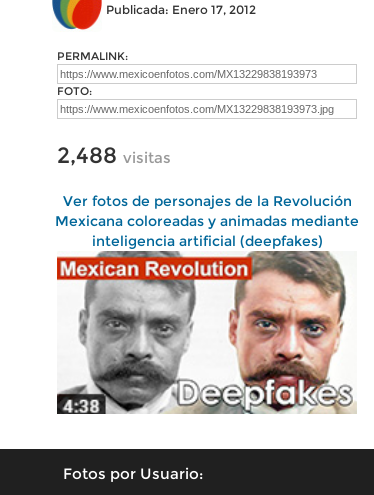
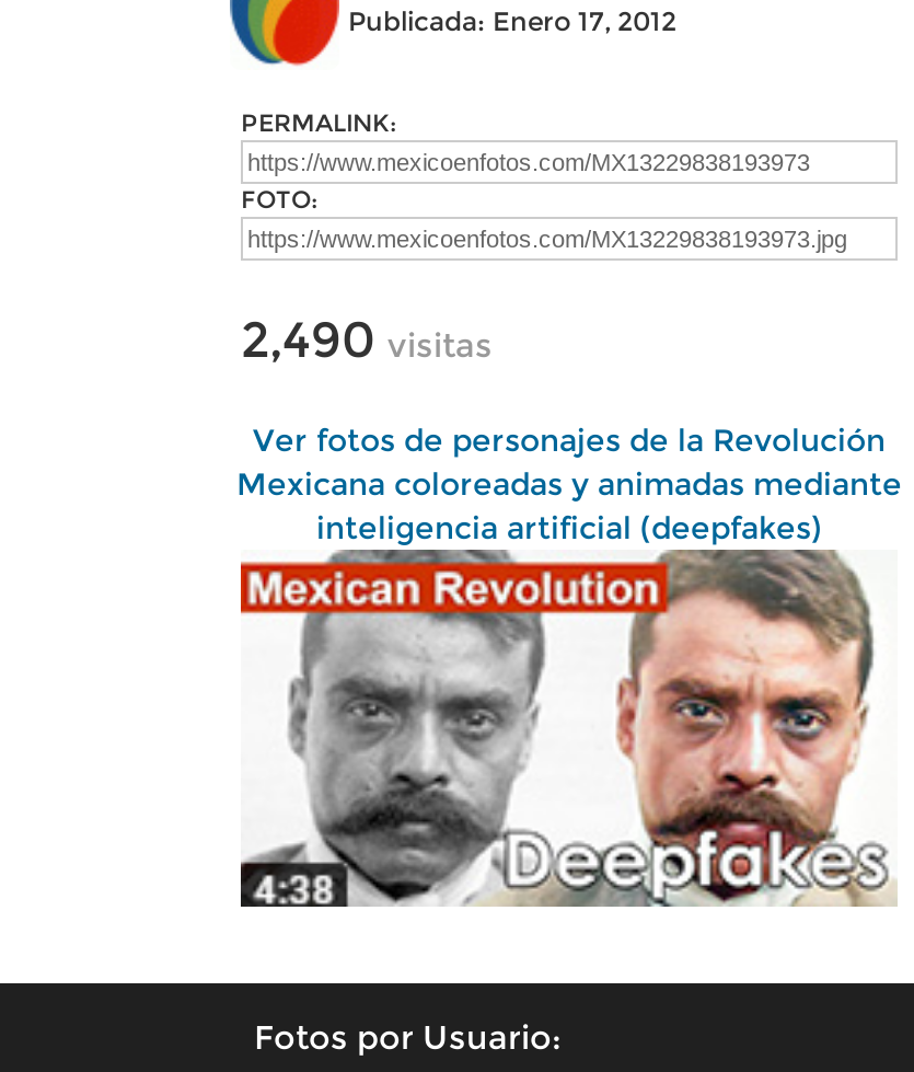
- 2,488 visitas
+ 2,490 visitas
